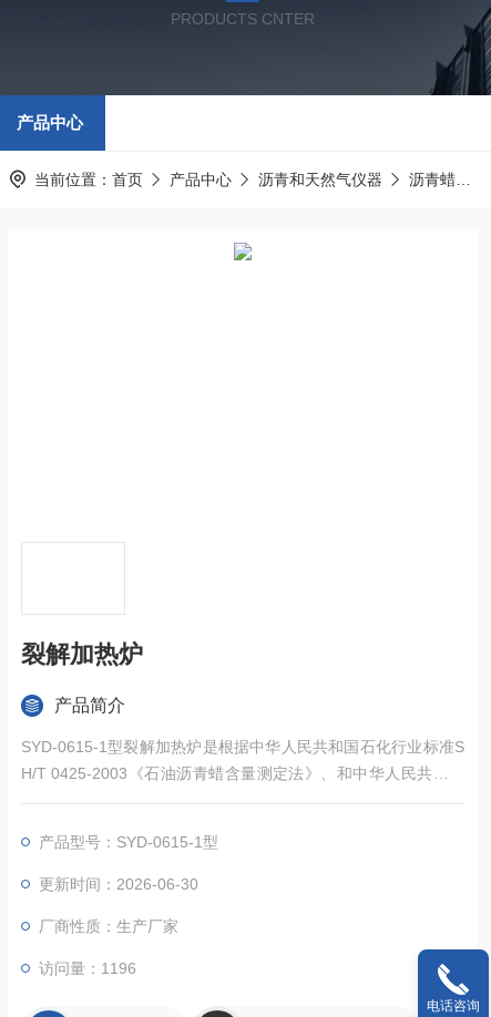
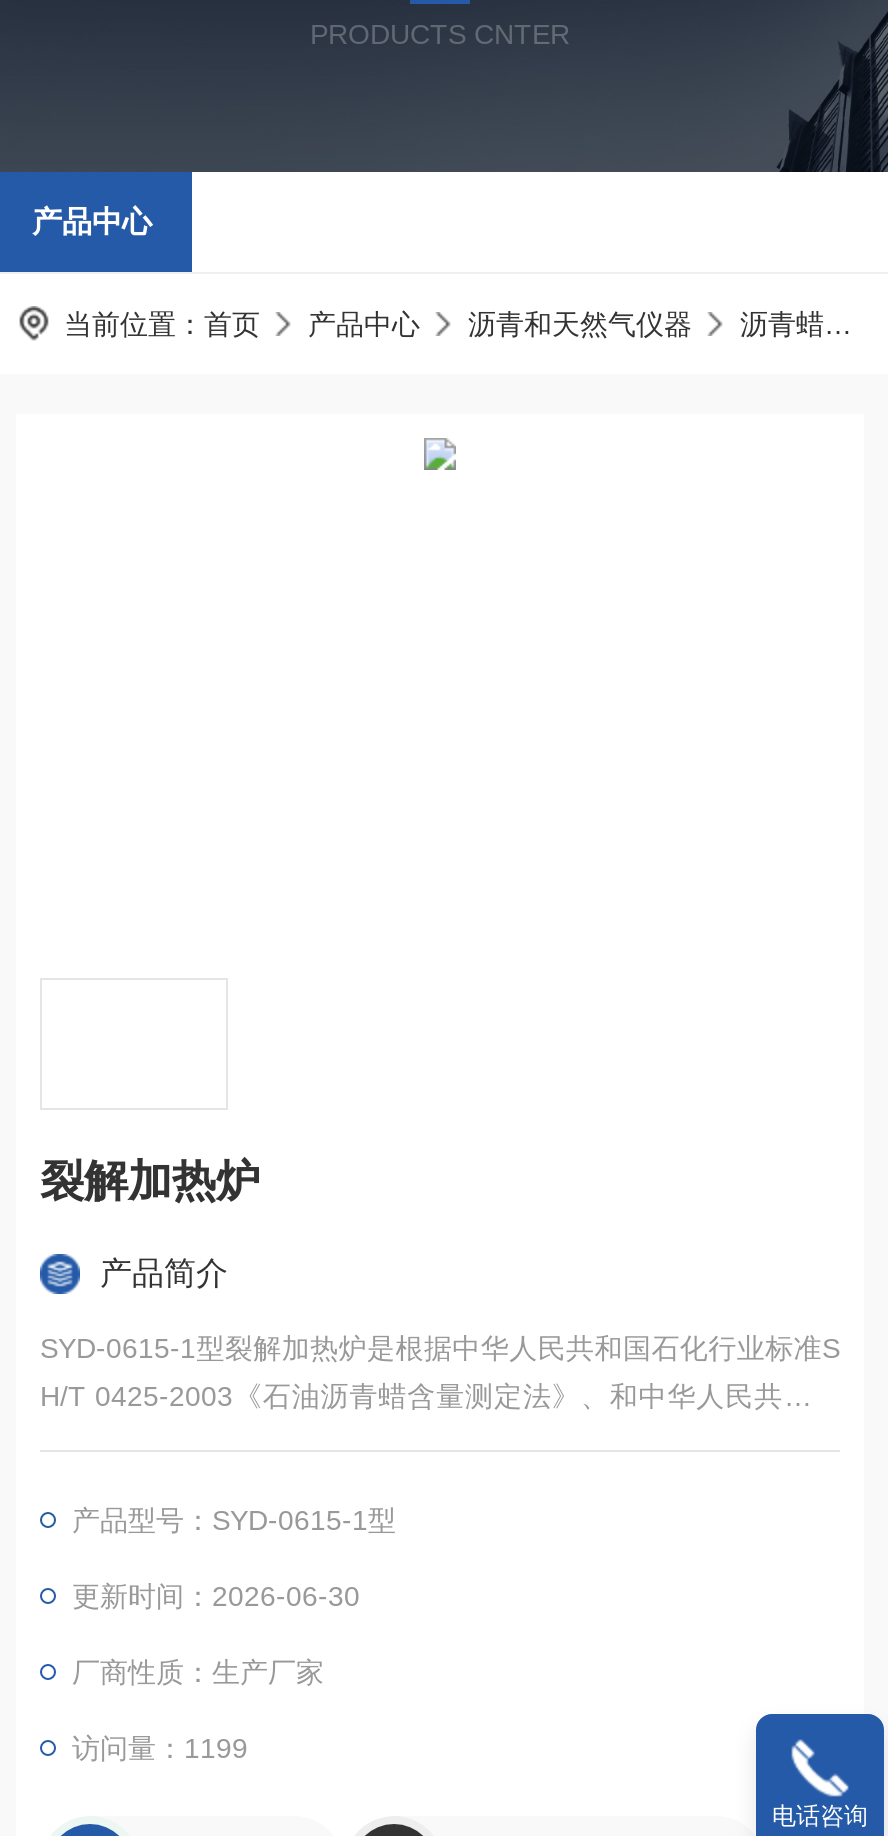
- 访问量：1196
+ 访问量：1199
